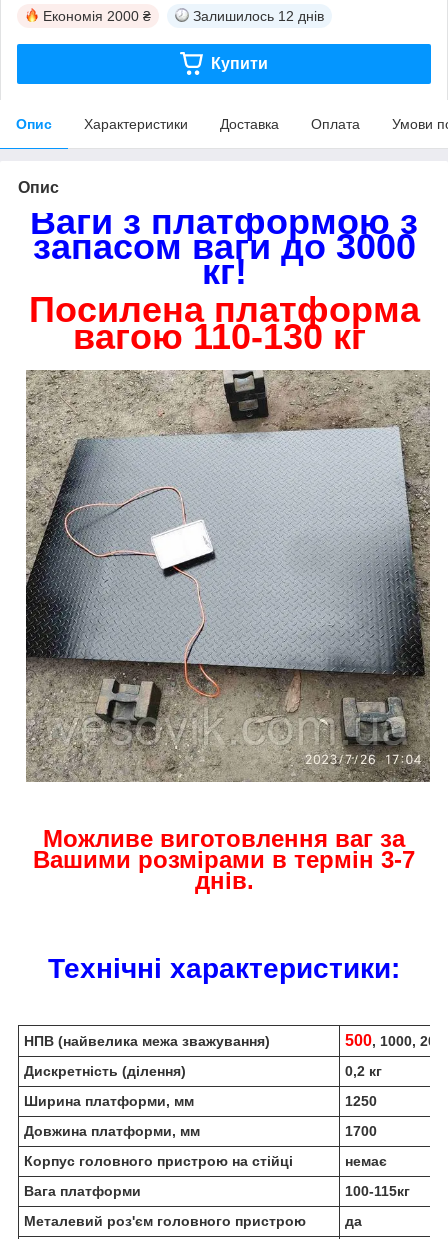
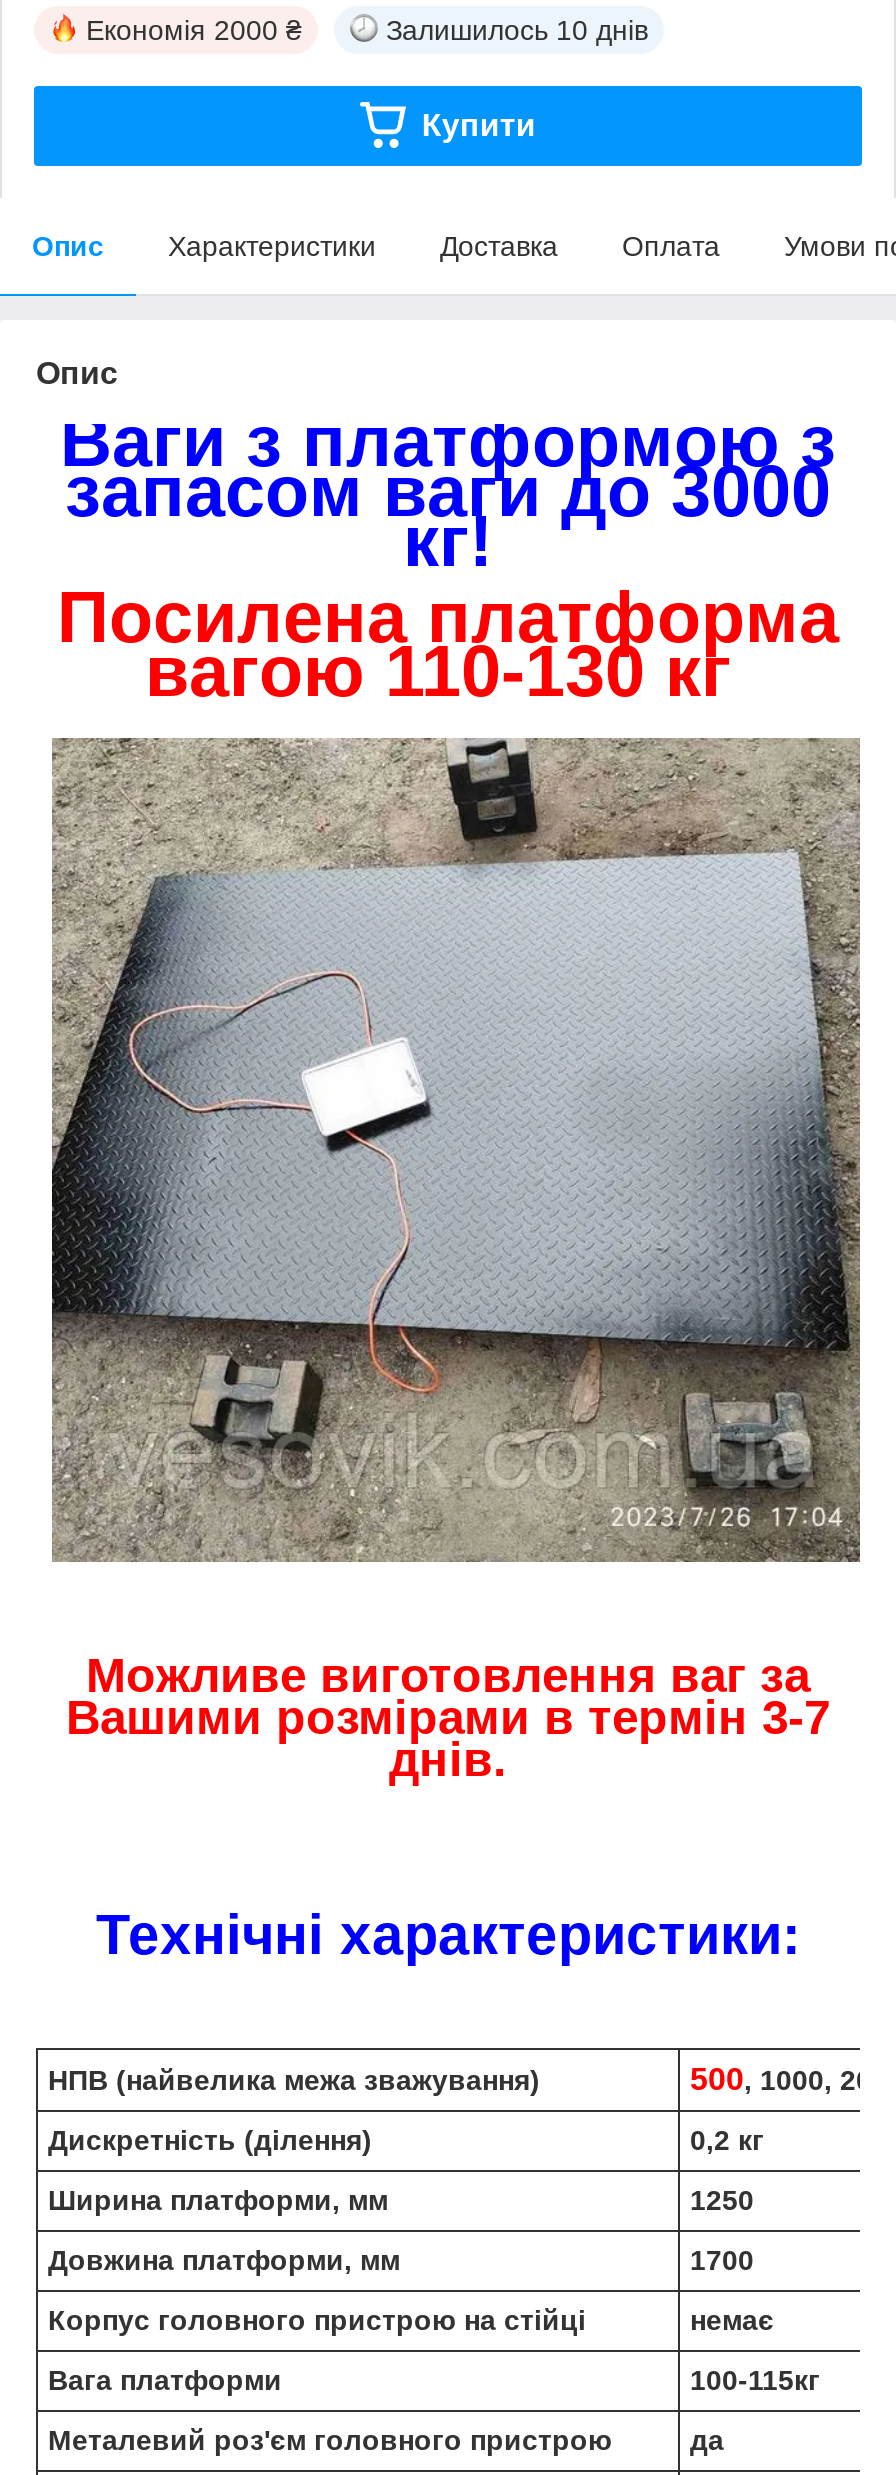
- Залишилось 12 днів
+ Залишилось 10 днів
